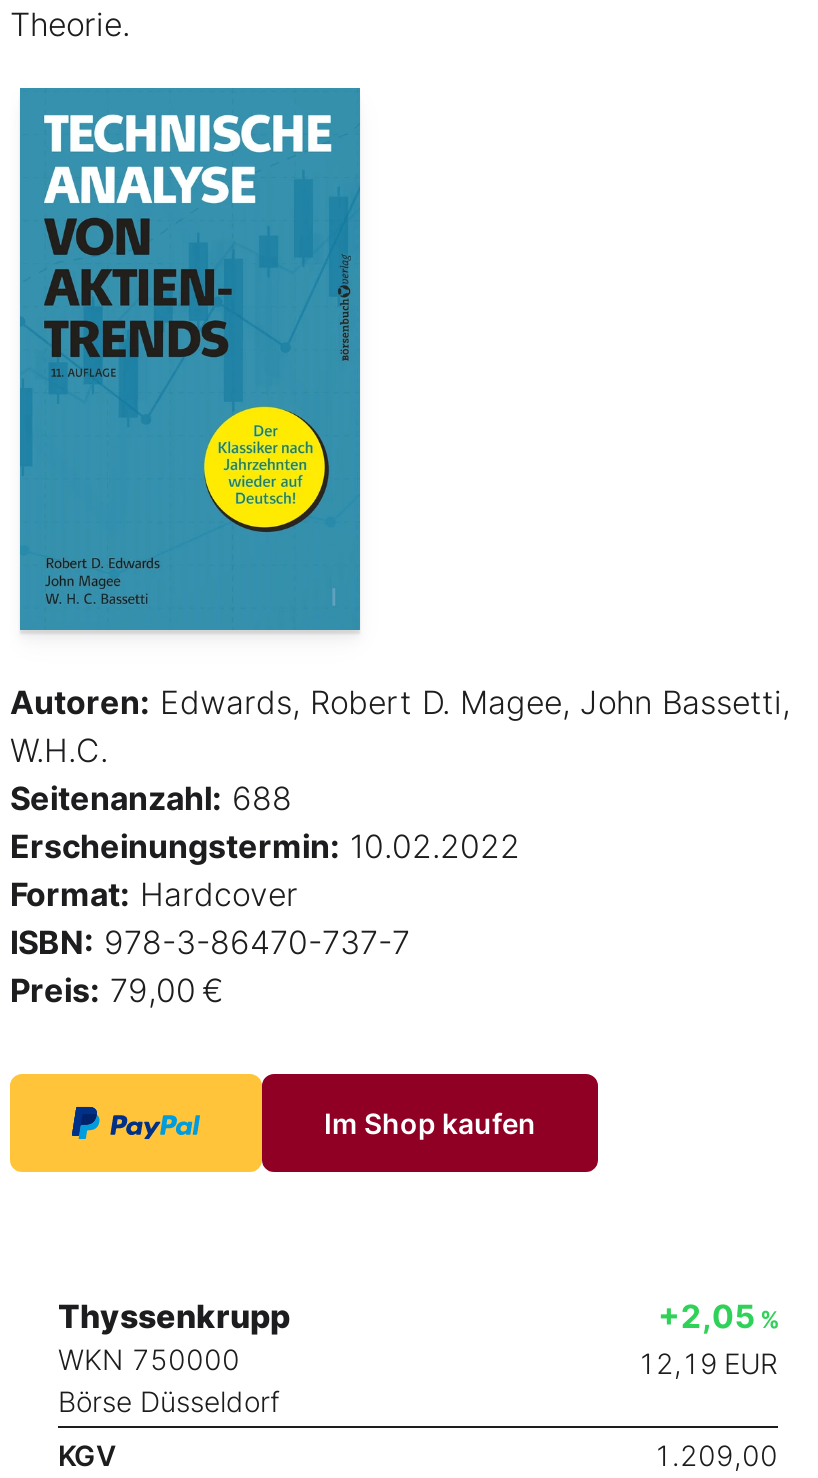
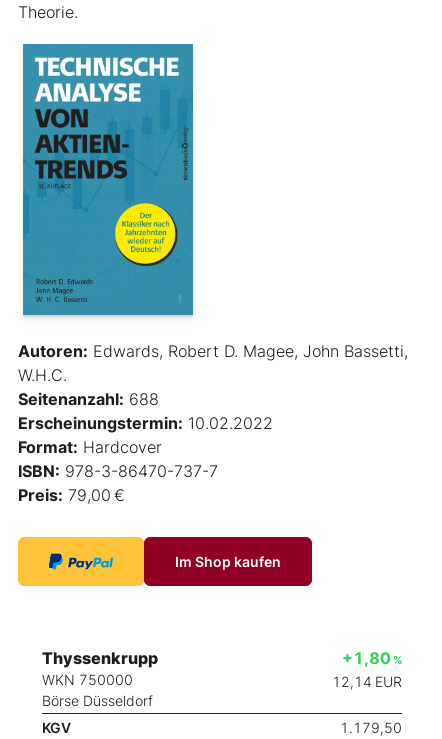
- +2,05 %
+ +1,80 %

- 12,19 EUR
+ 12,14 EUR

- 1.209,00
+ 1.179,50
